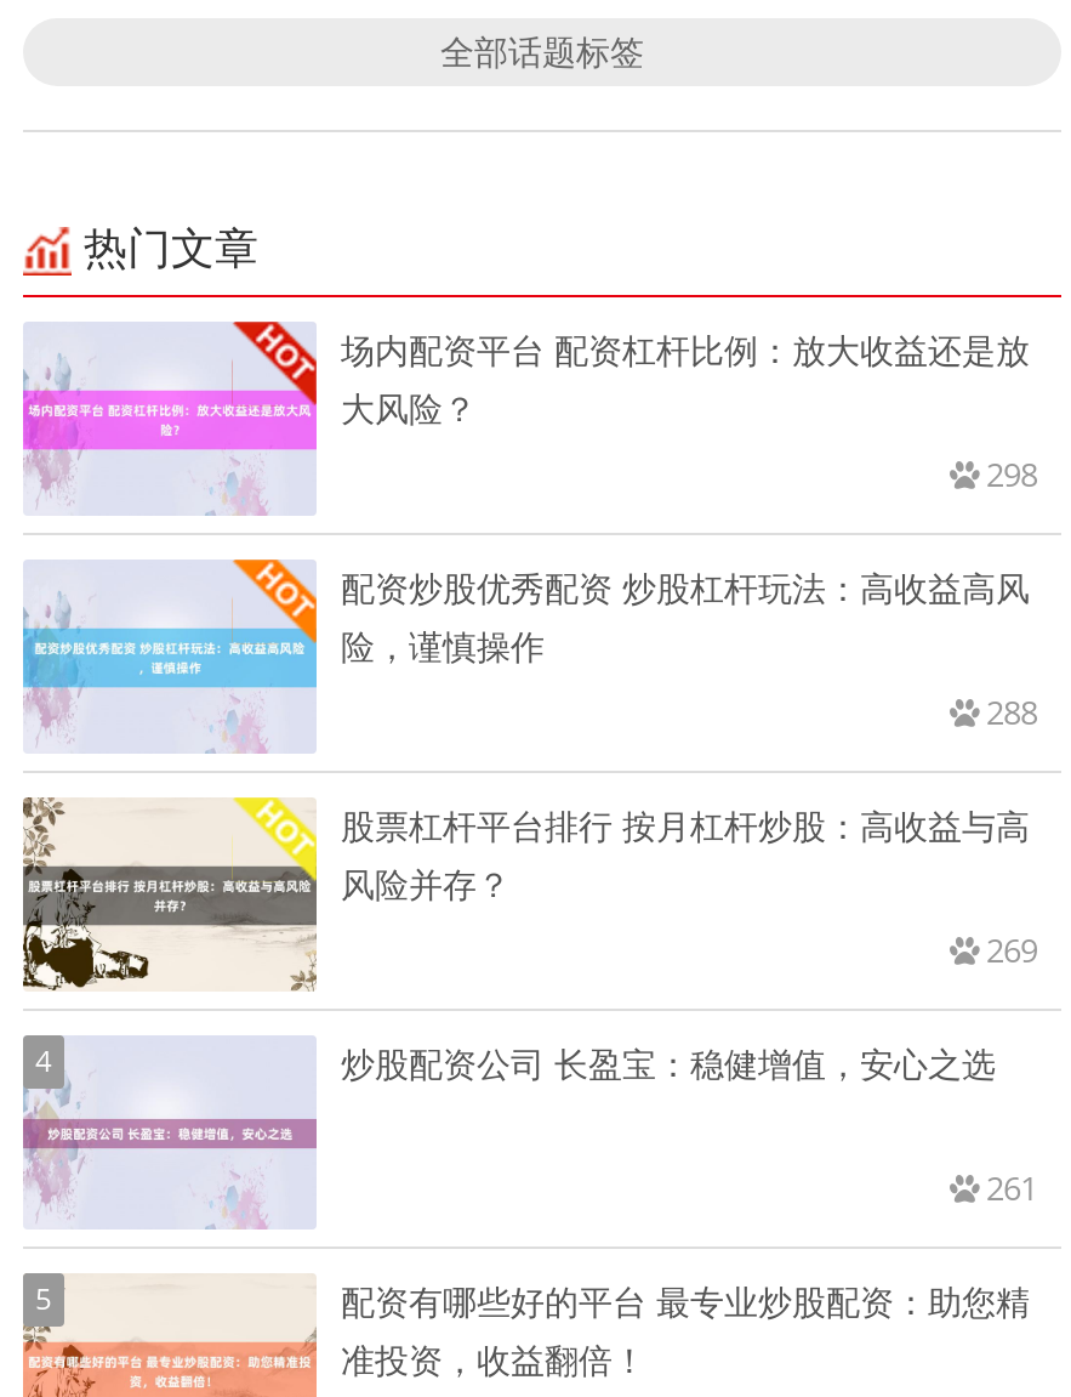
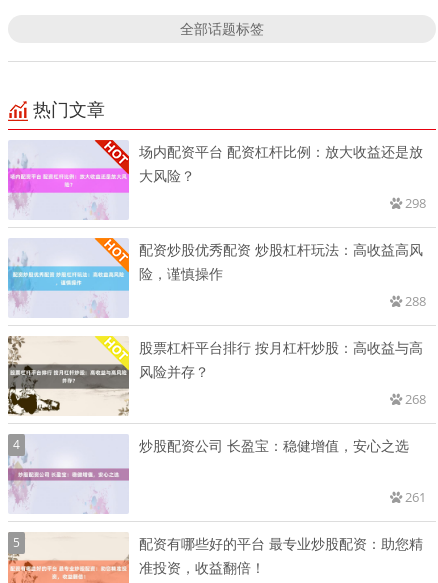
- 269
+ 268
